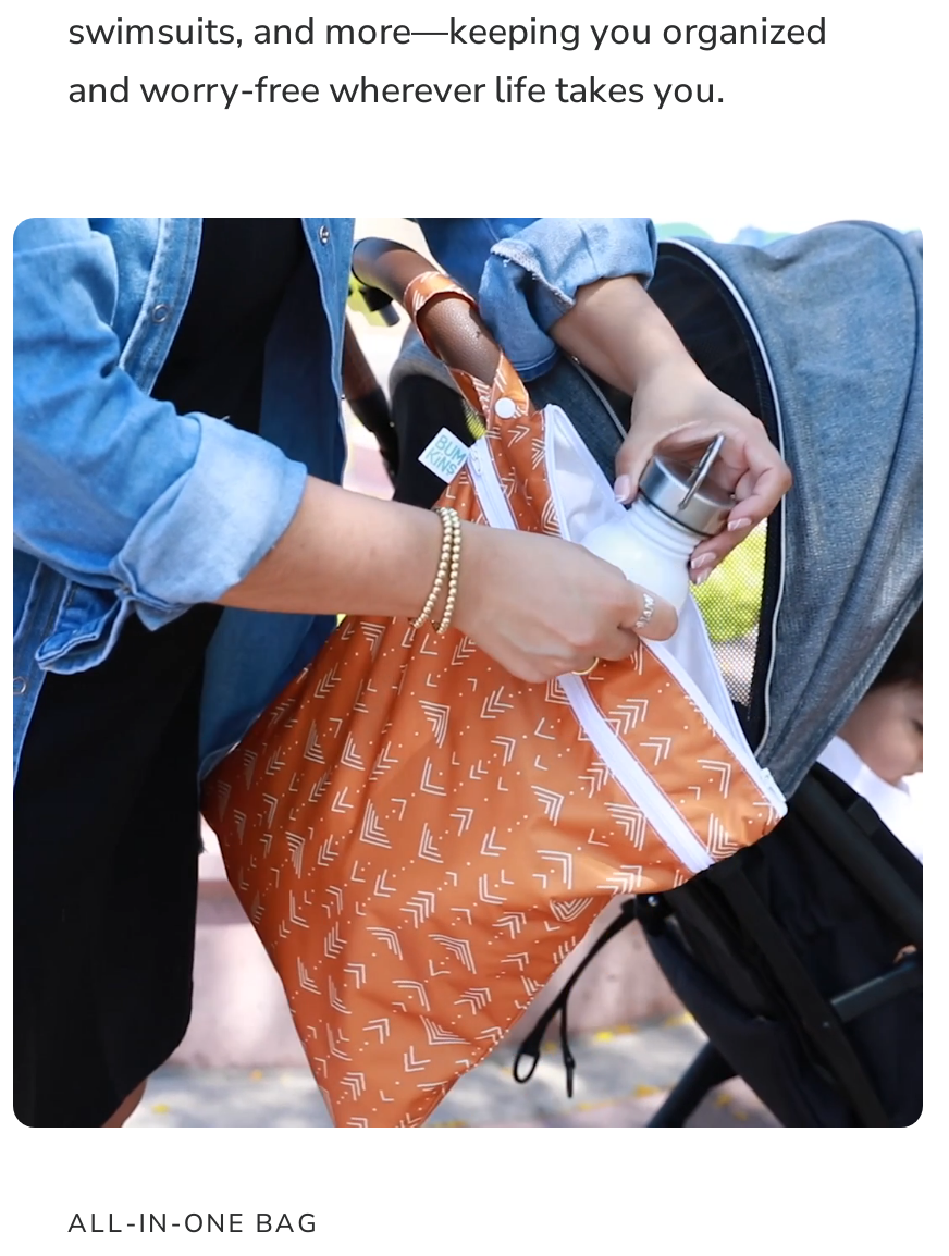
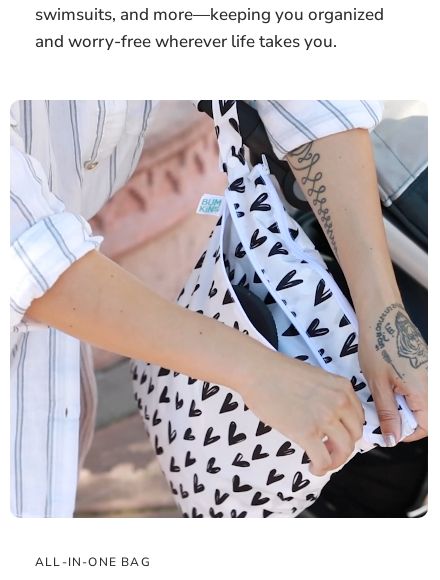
- [image]
+ [image]
